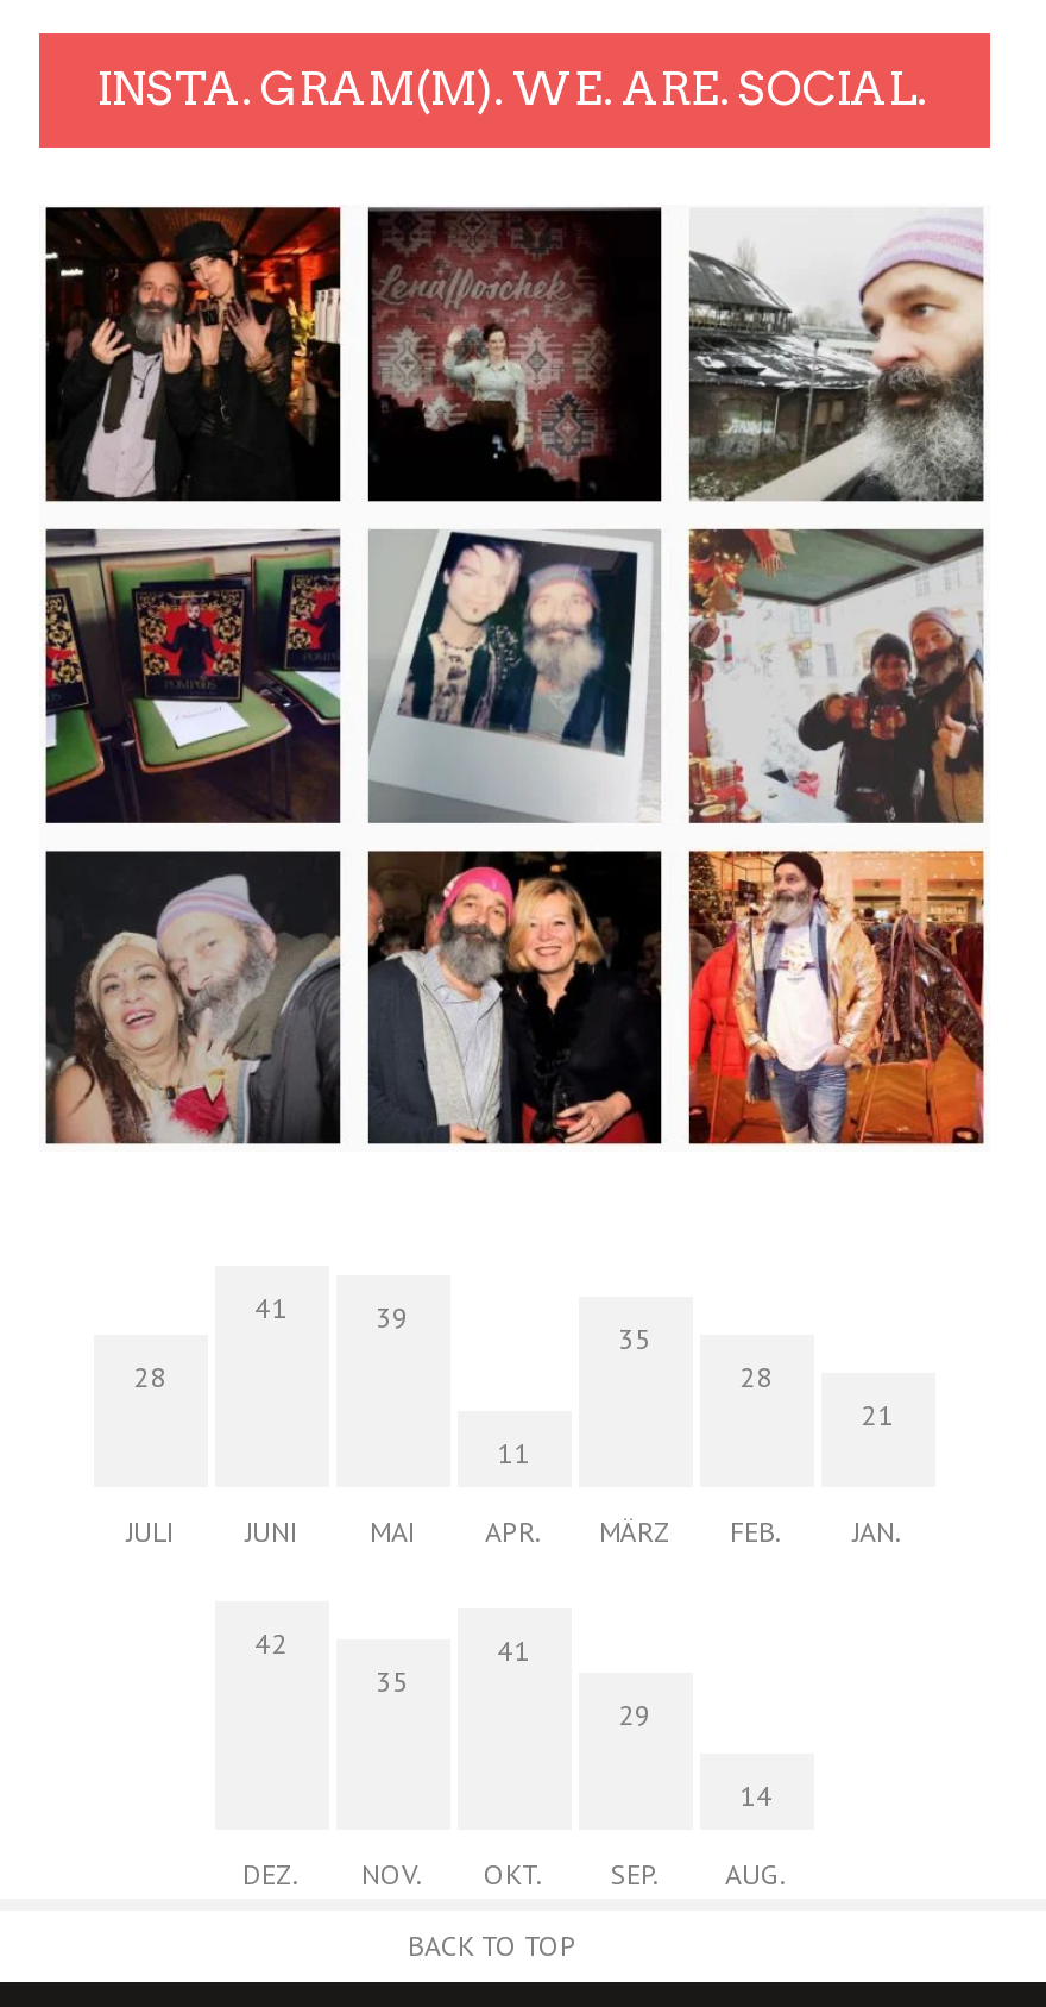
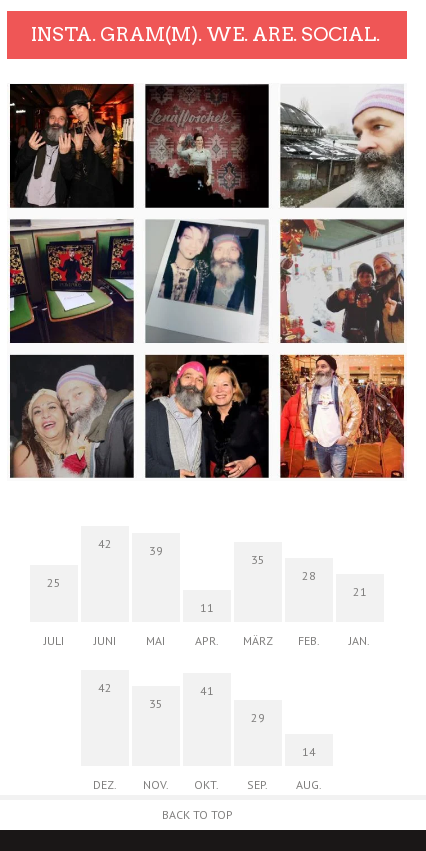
- 41
+ 42

- 28
+ 25
